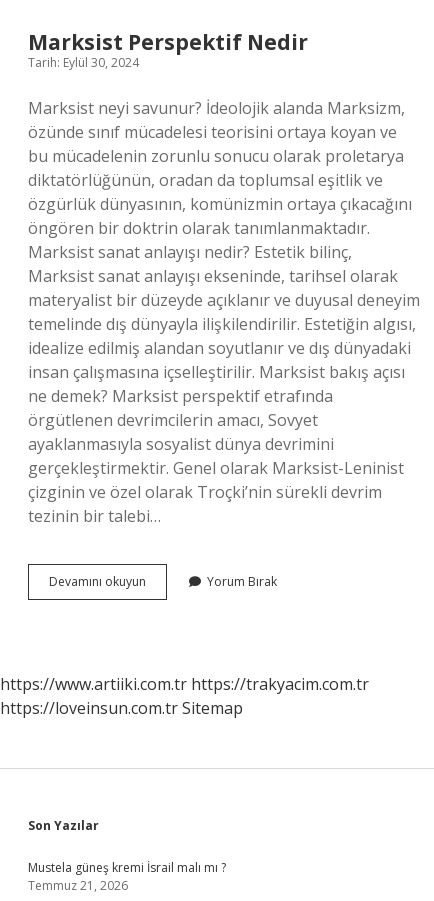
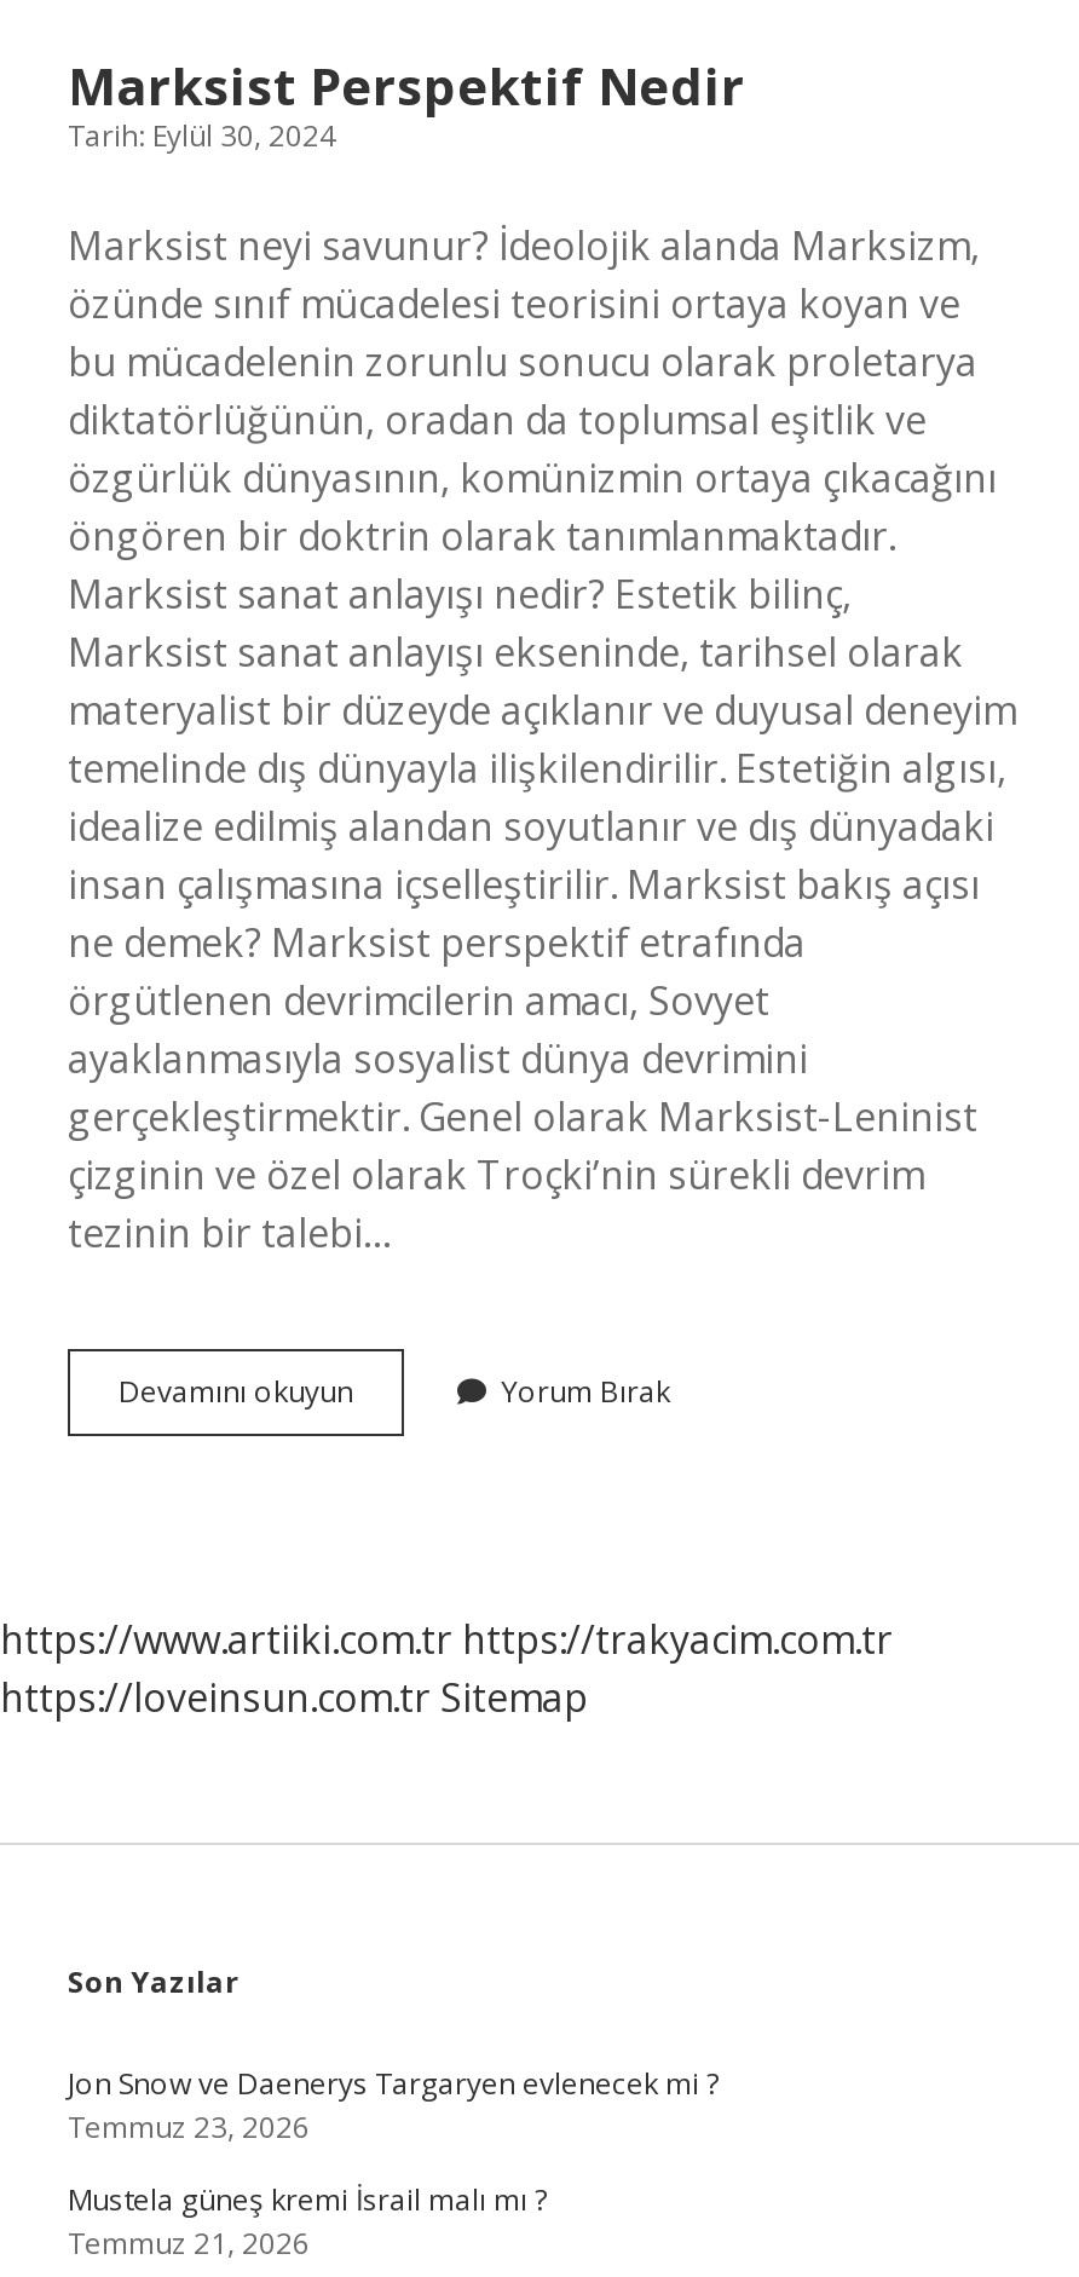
+ Jon Snow ve Daenerys Targaryen evlenecek mi ?
+ Temmuz 23, 2026
